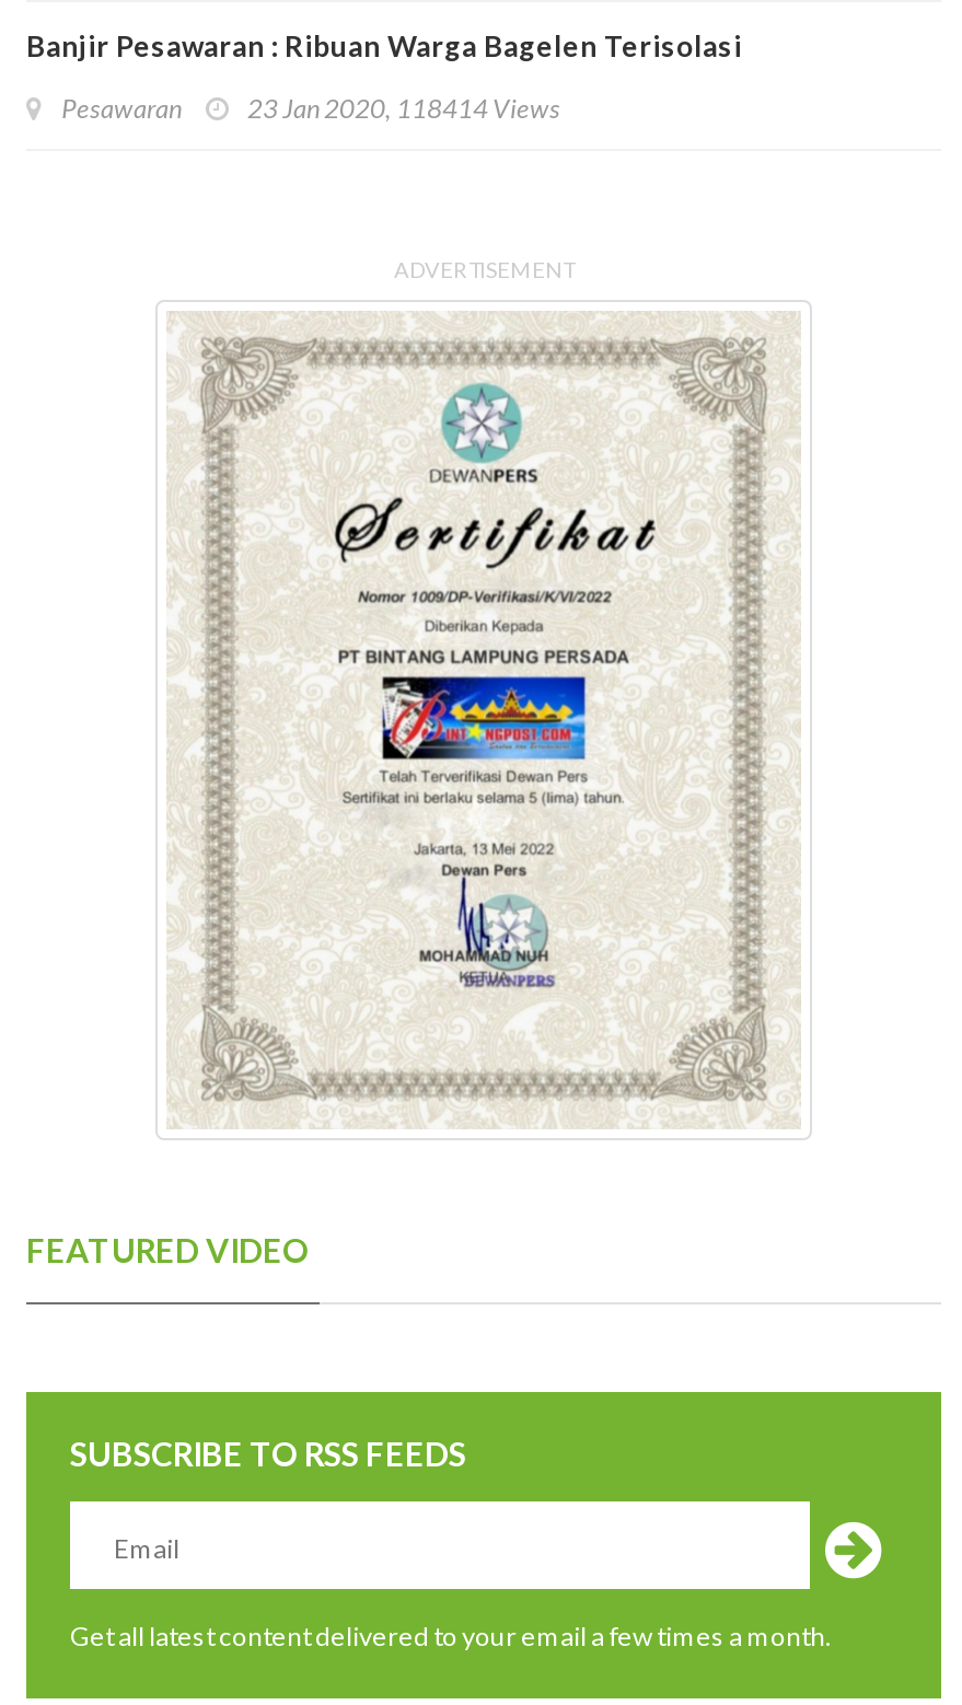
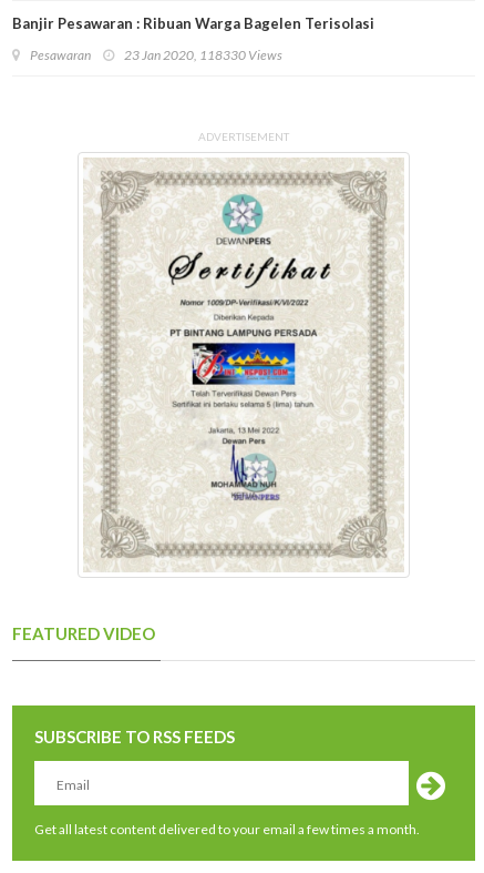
- Pesawaran 23 Jan 2020, 118414 Views
+ Pesawaran 23 Jan 2020, 118330 Views
